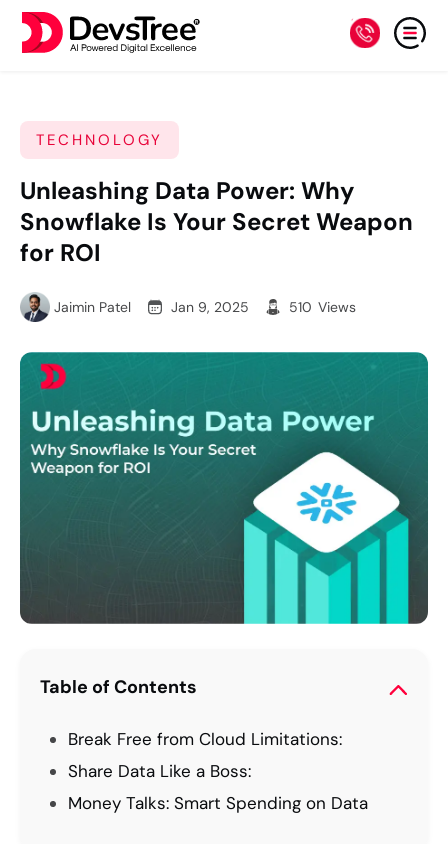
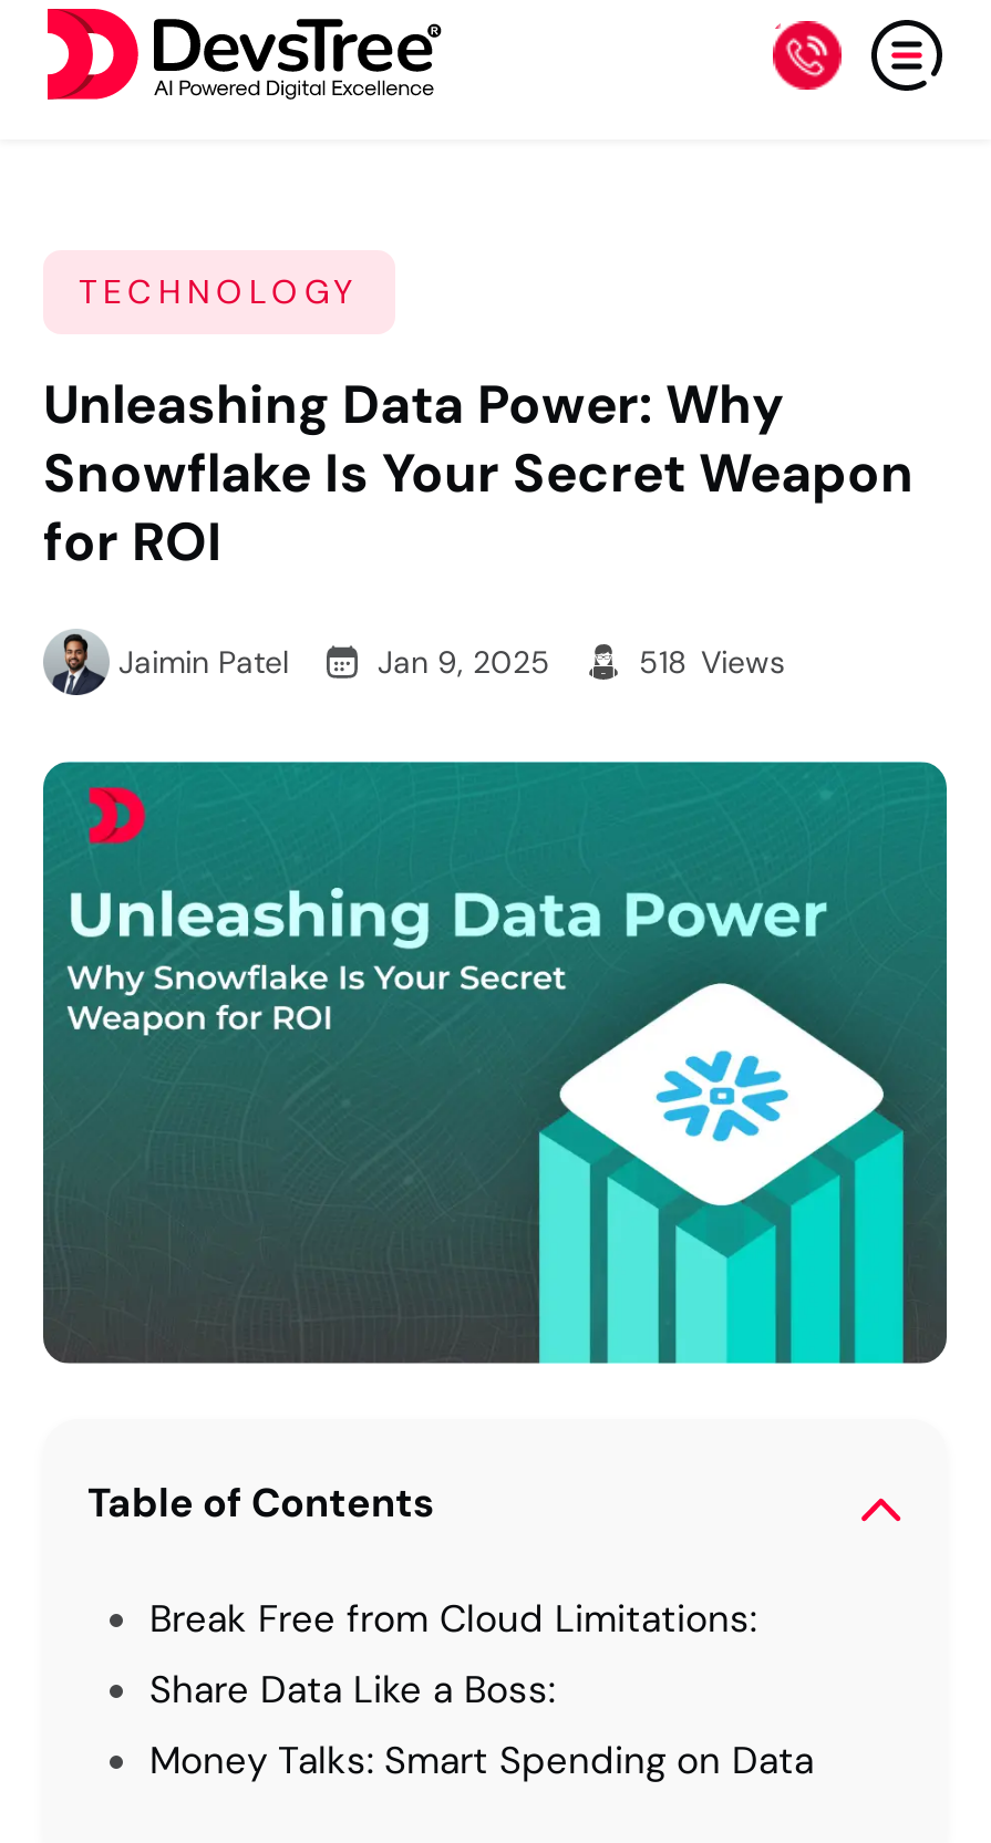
- 510 Views
+ 518 Views
